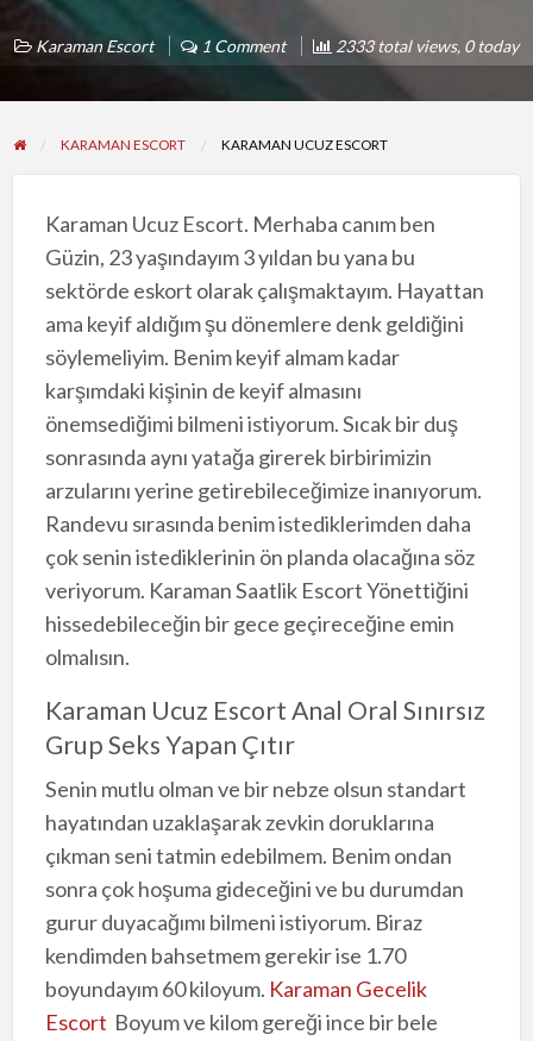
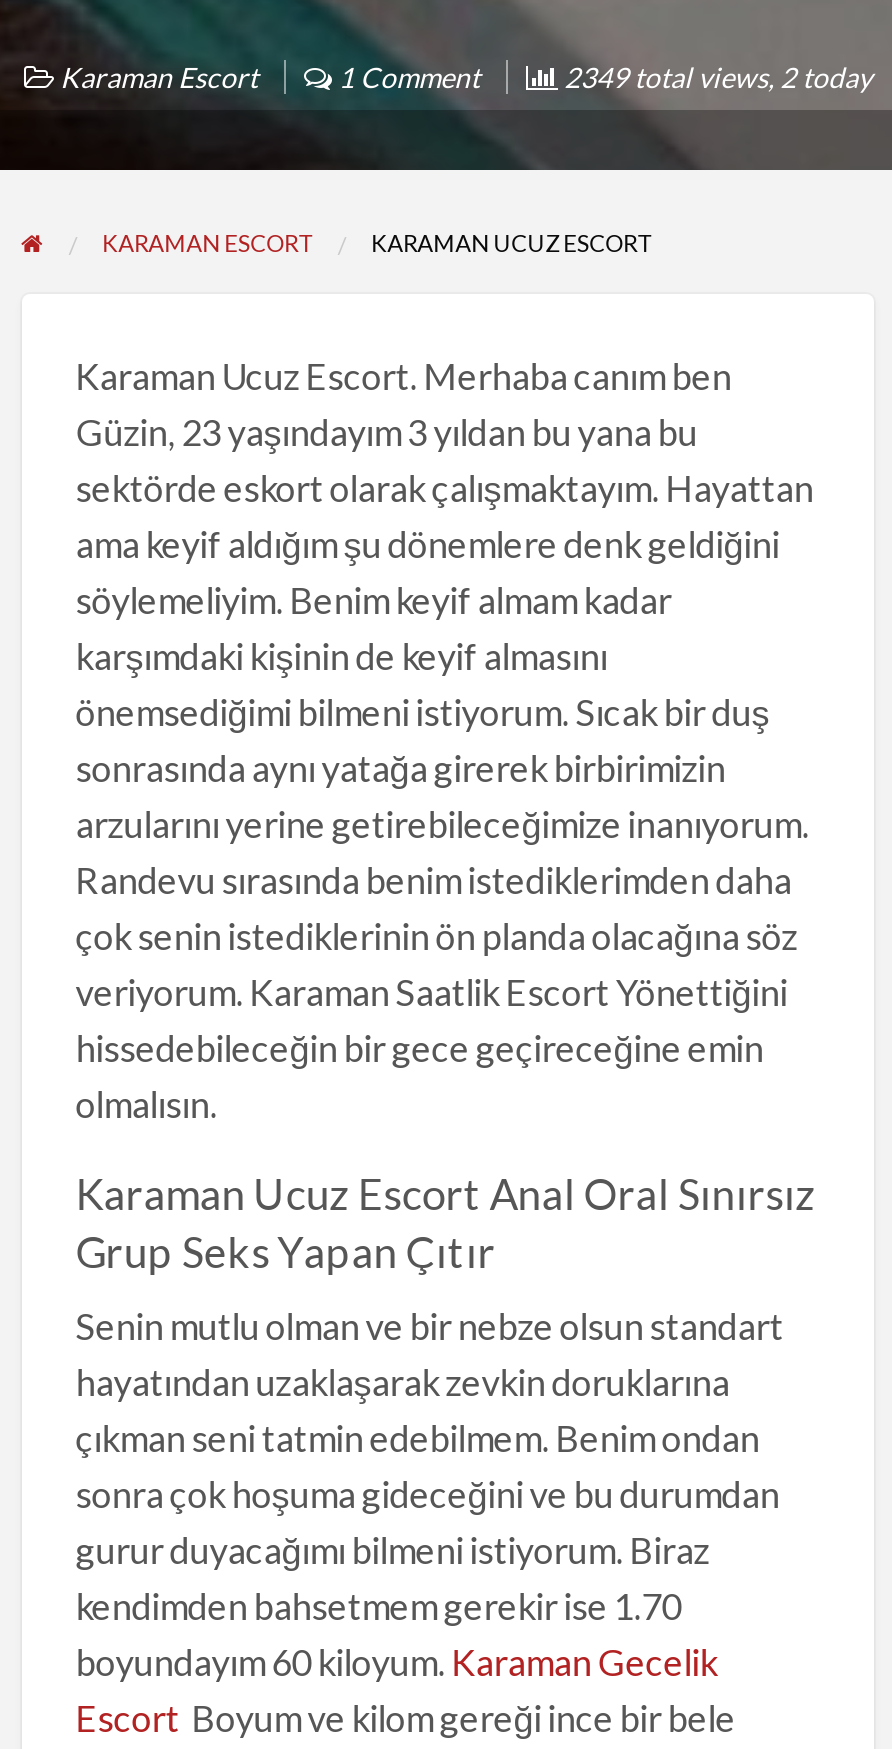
- 2333 total views, 0 today
+ 2349 total views, 2 today
